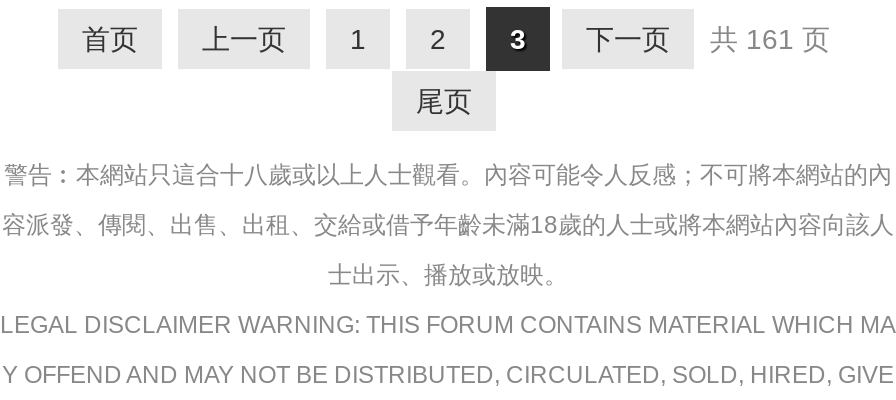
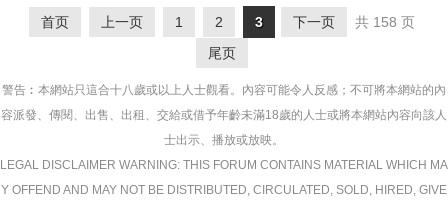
- 首页 上一页 1 2 3 下一页 共 161 页
+ 首页 上一页 1 2 3 下一页 共 158 页
